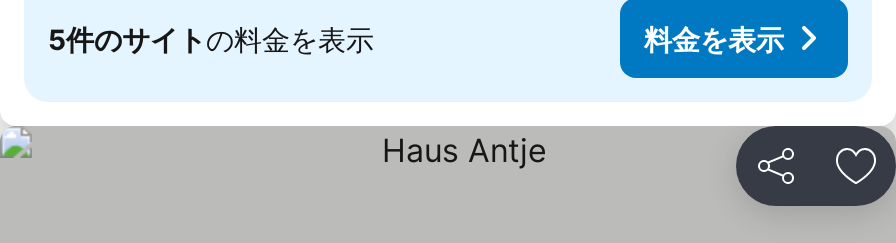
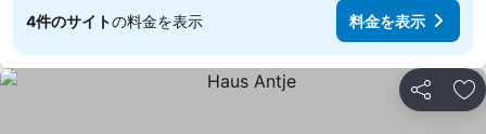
- 5件のサイトの料金を表示
+ 4件のサイトの料金を表示
